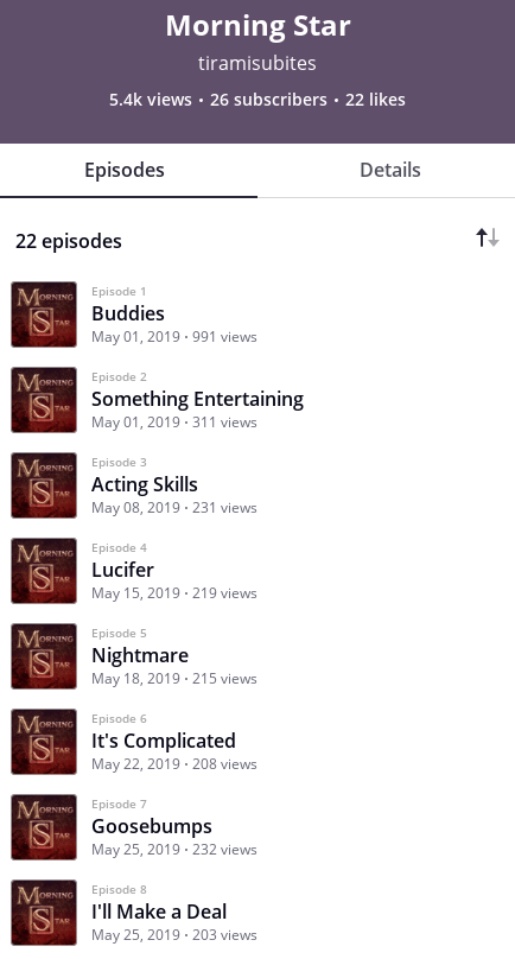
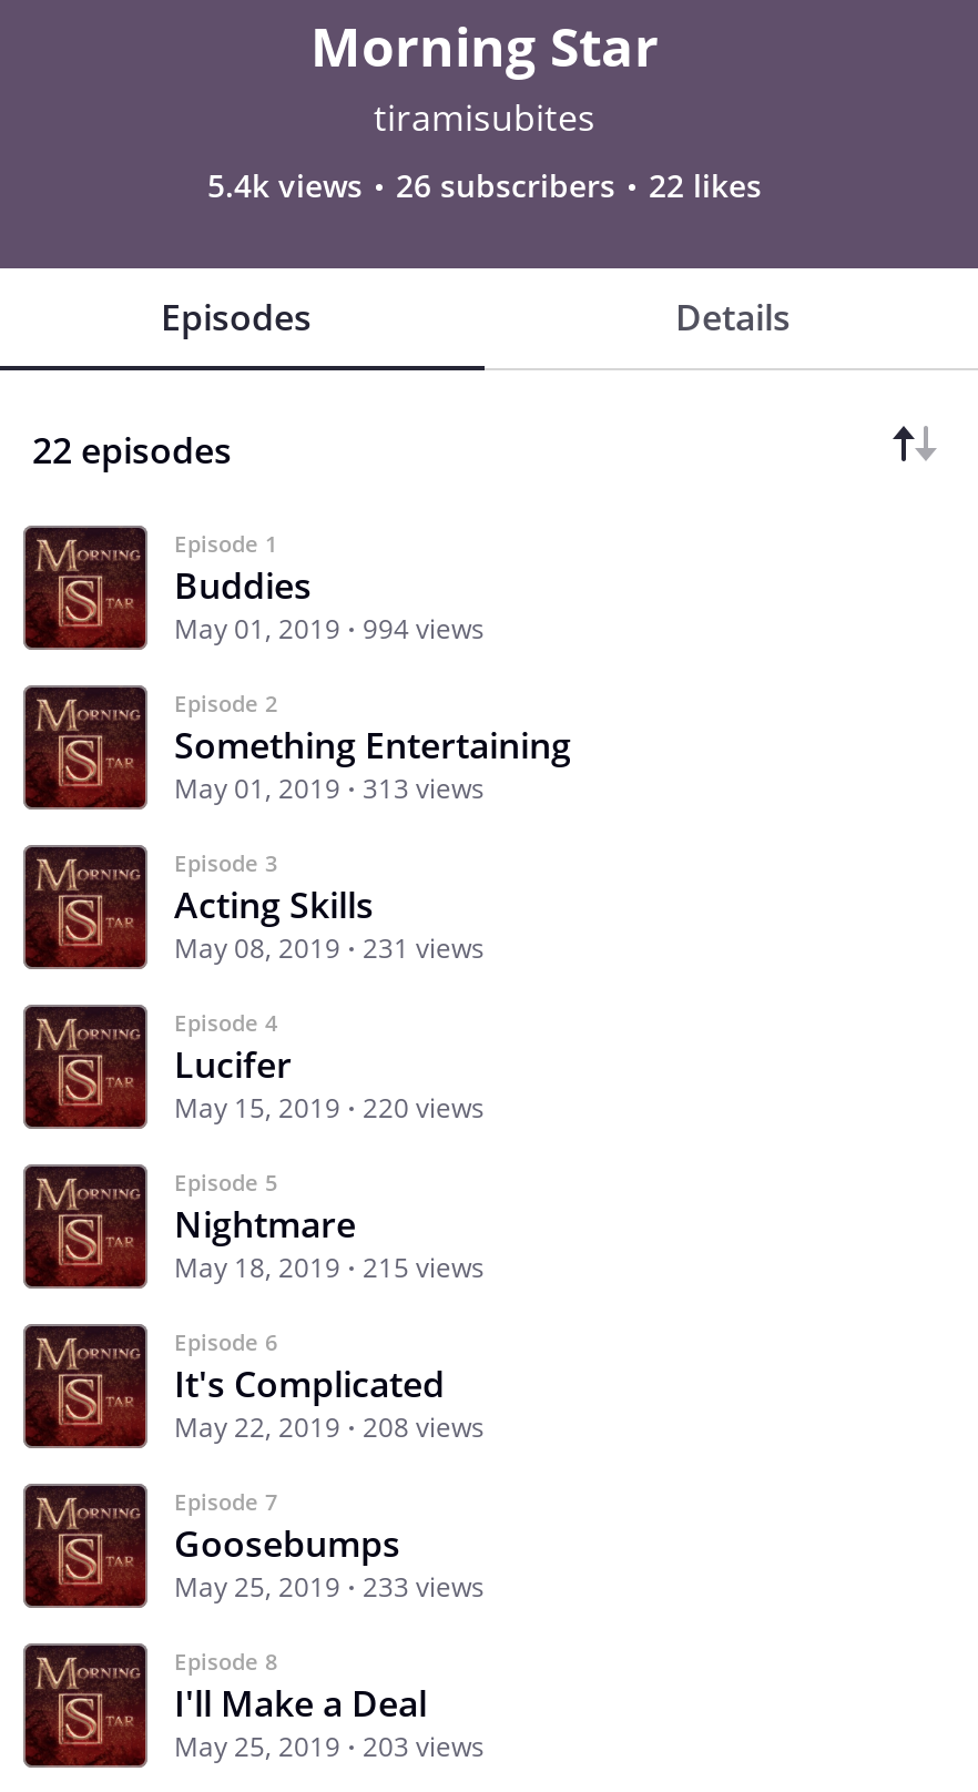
- May 01, 2019 991 views
+ May 01, 2019 994 views

- May 01, 2019 311 views
+ May 01, 2019 313 views

- May 15, 2019 219 views
+ May 15, 2019 220 views

- May 25, 2019 232 views
+ May 25, 2019 233 views
